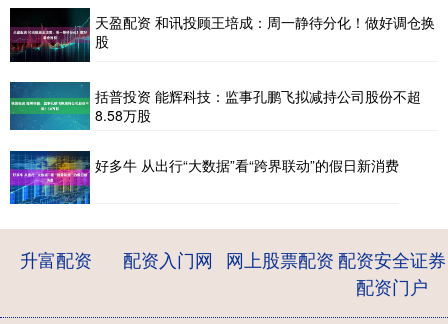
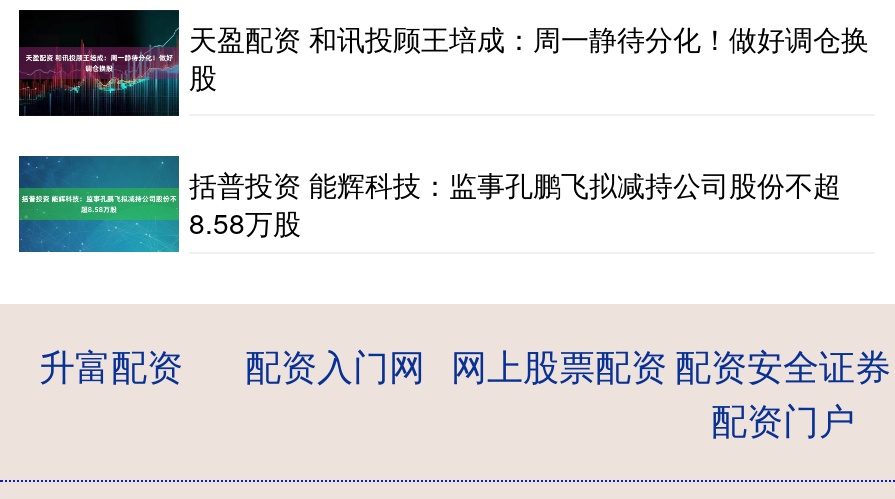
- [image]
- 好多牛 从出行“大数据”看“跨界联动”的假日新消费
